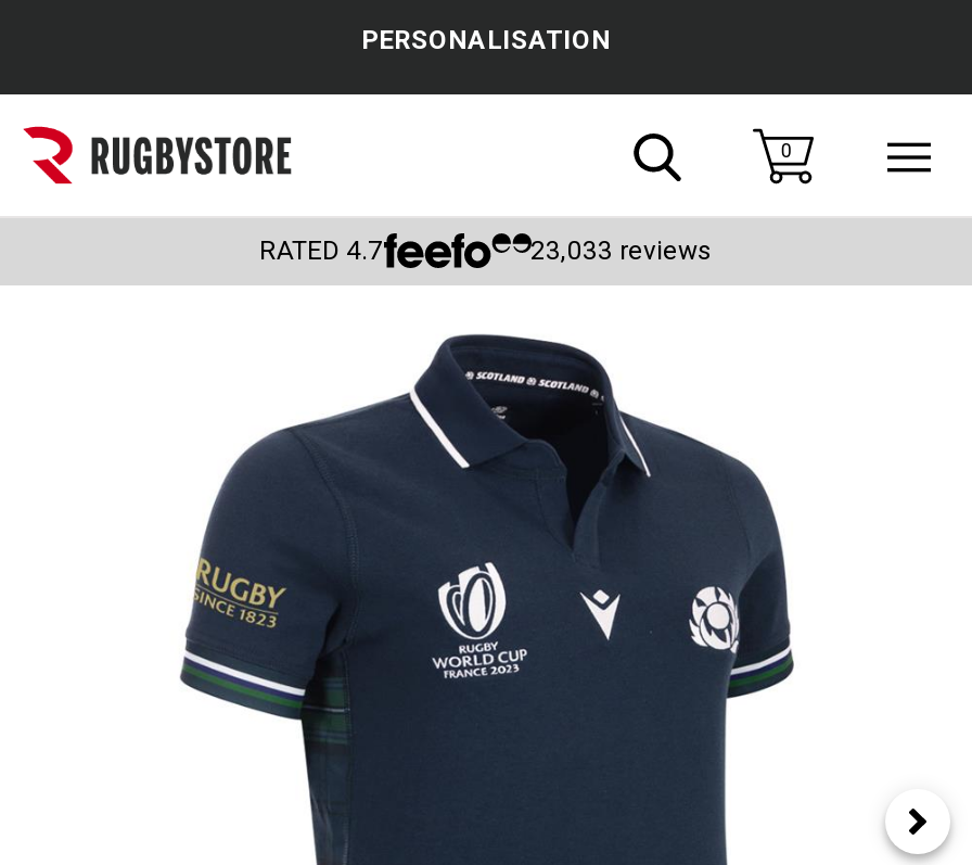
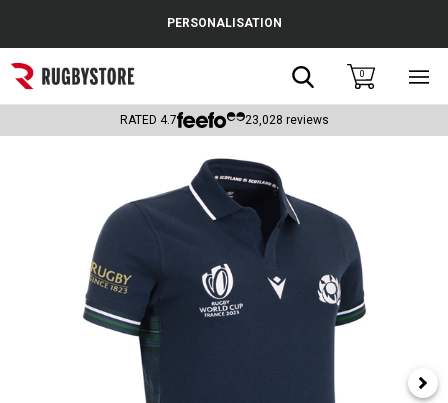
- 23,033 reviews
+ 23,028 reviews
